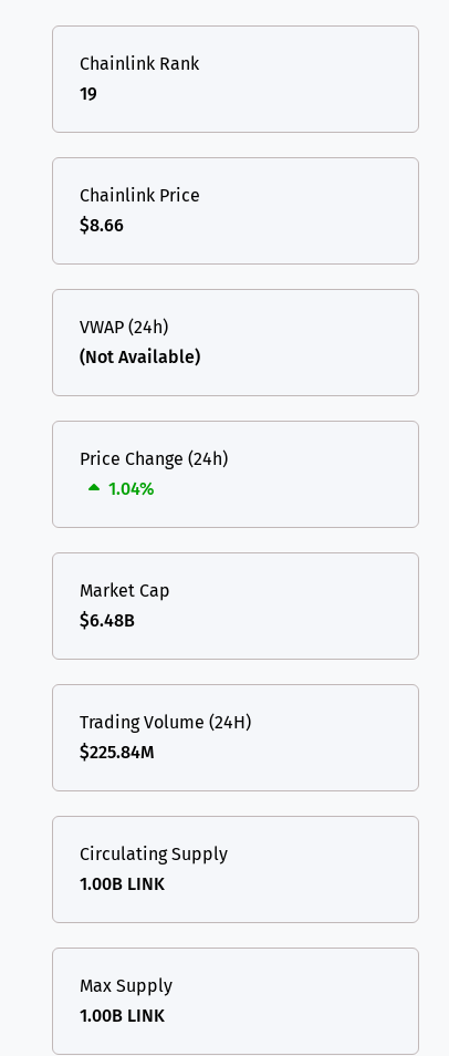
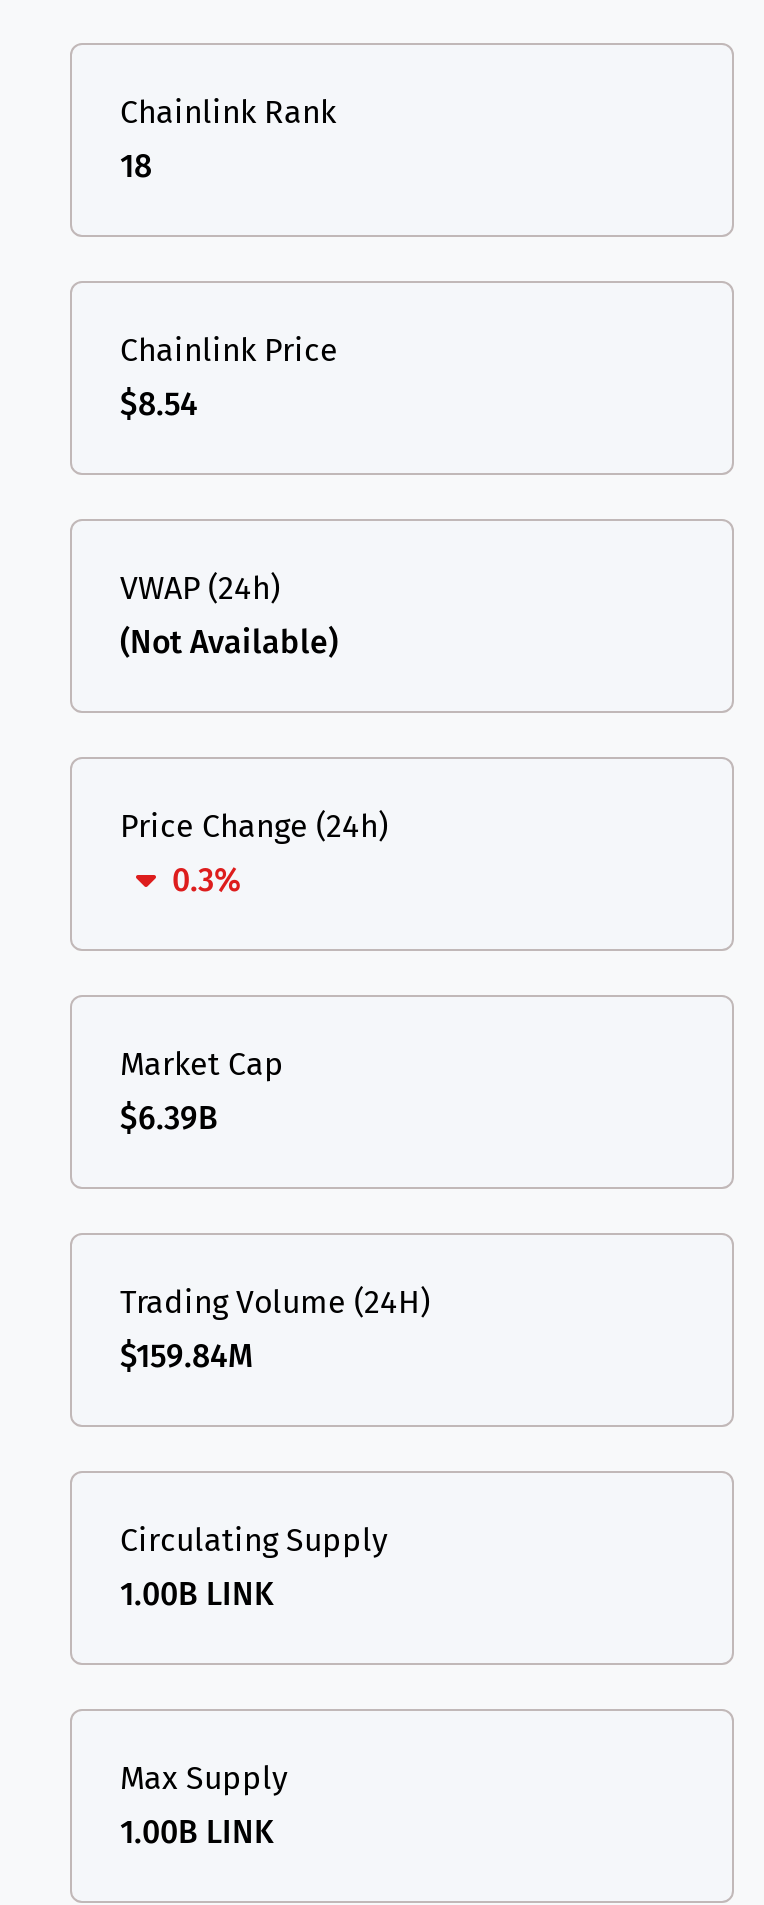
- 19
+ 18

- $8.66
+ $8.54

- 1.04%
+ 0.3%

- $6.48B
+ $6.39B

- $225.84M
+ $159.84M
